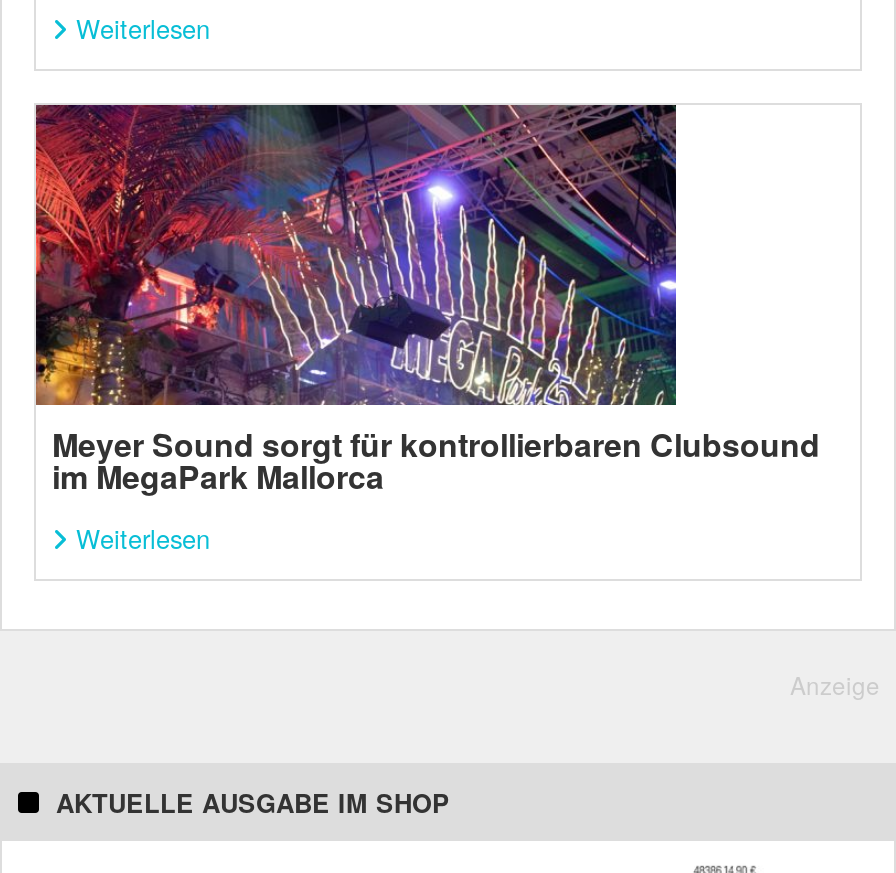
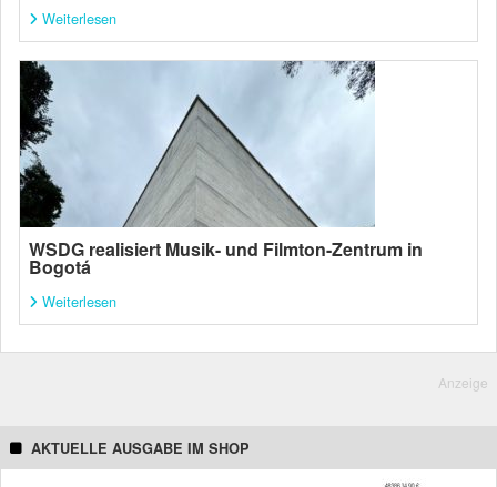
- [image]
- Meyer Sound sorgt für kontrollierbaren Clubsound
- im MegaPark Mallorca
+ [image]
+ WSDG realisiert Musik- und Filmton-Zentrum in
+ Bogotá
